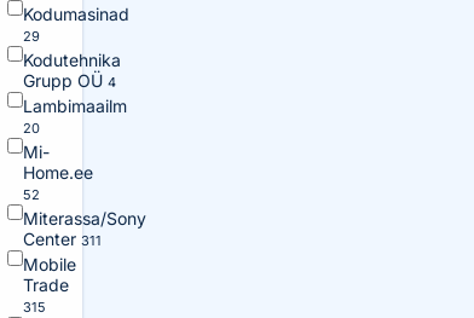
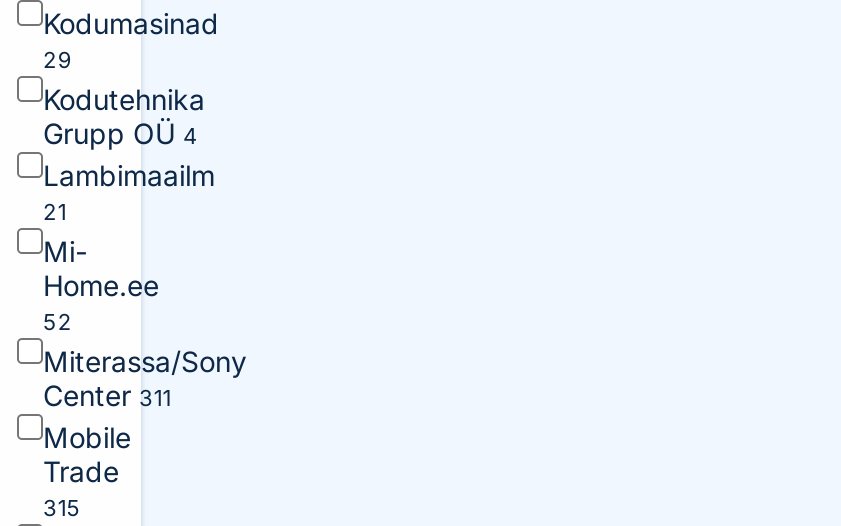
- 20
+ 21
